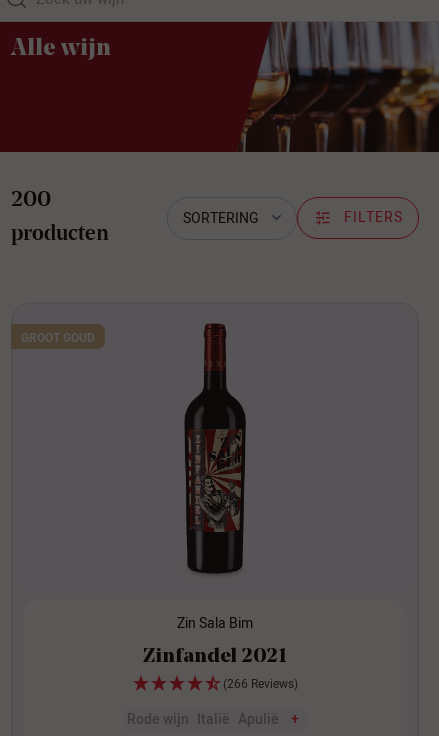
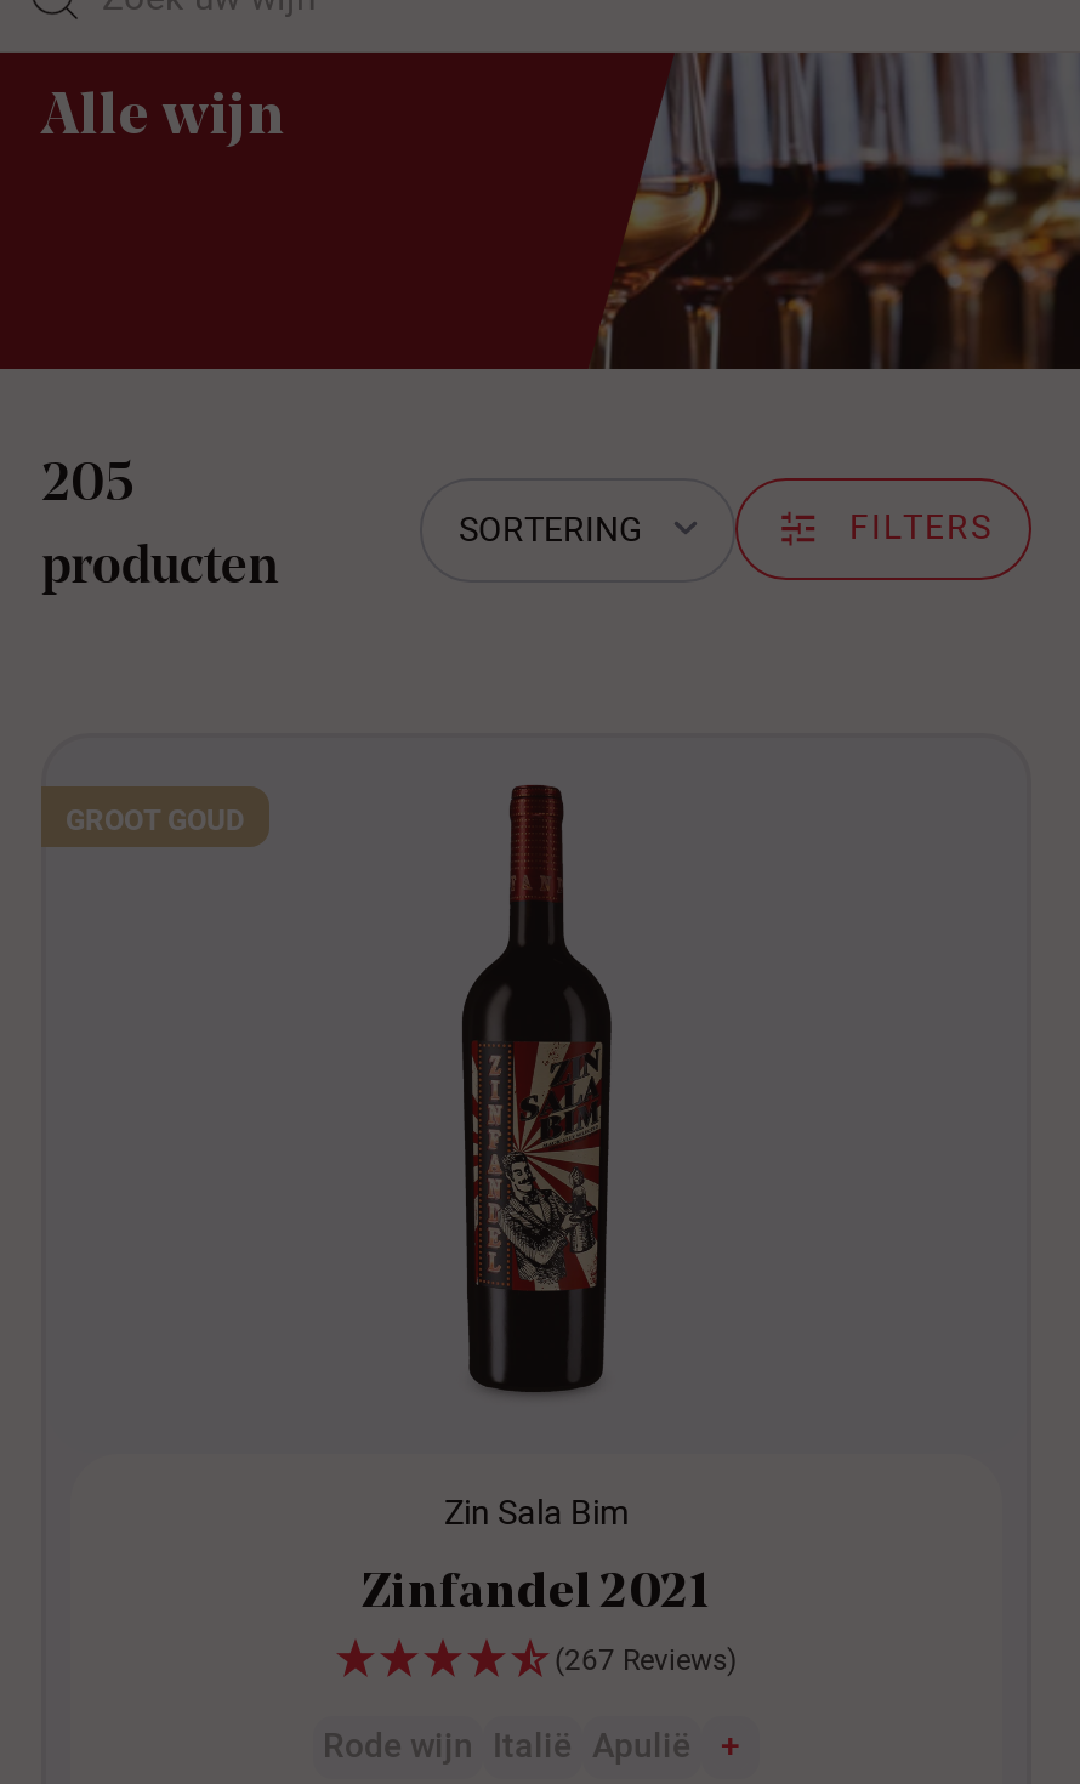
- 200
+ 205

- (266 Reviews)
+ (267 Reviews)
